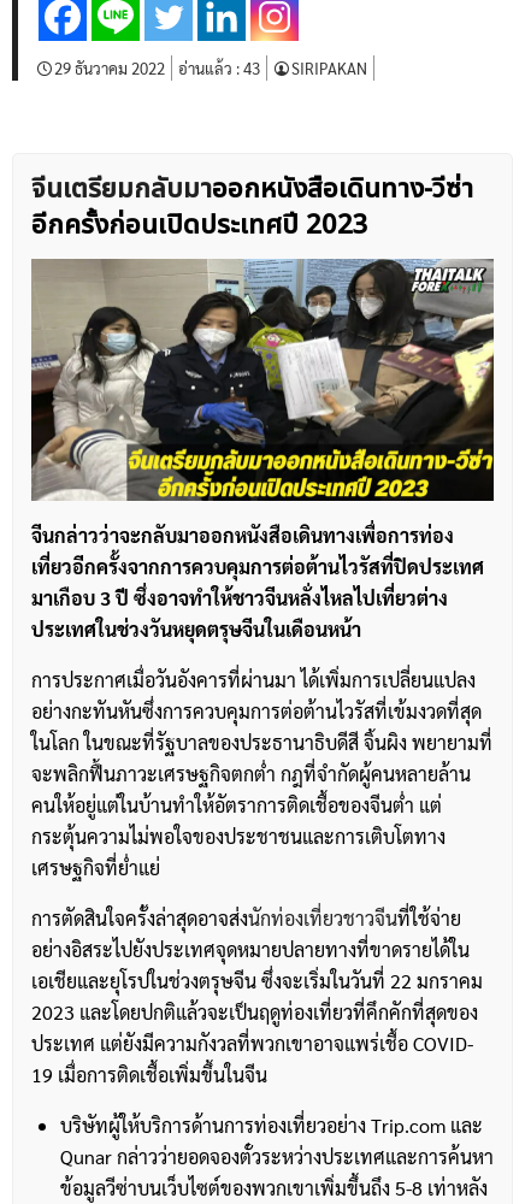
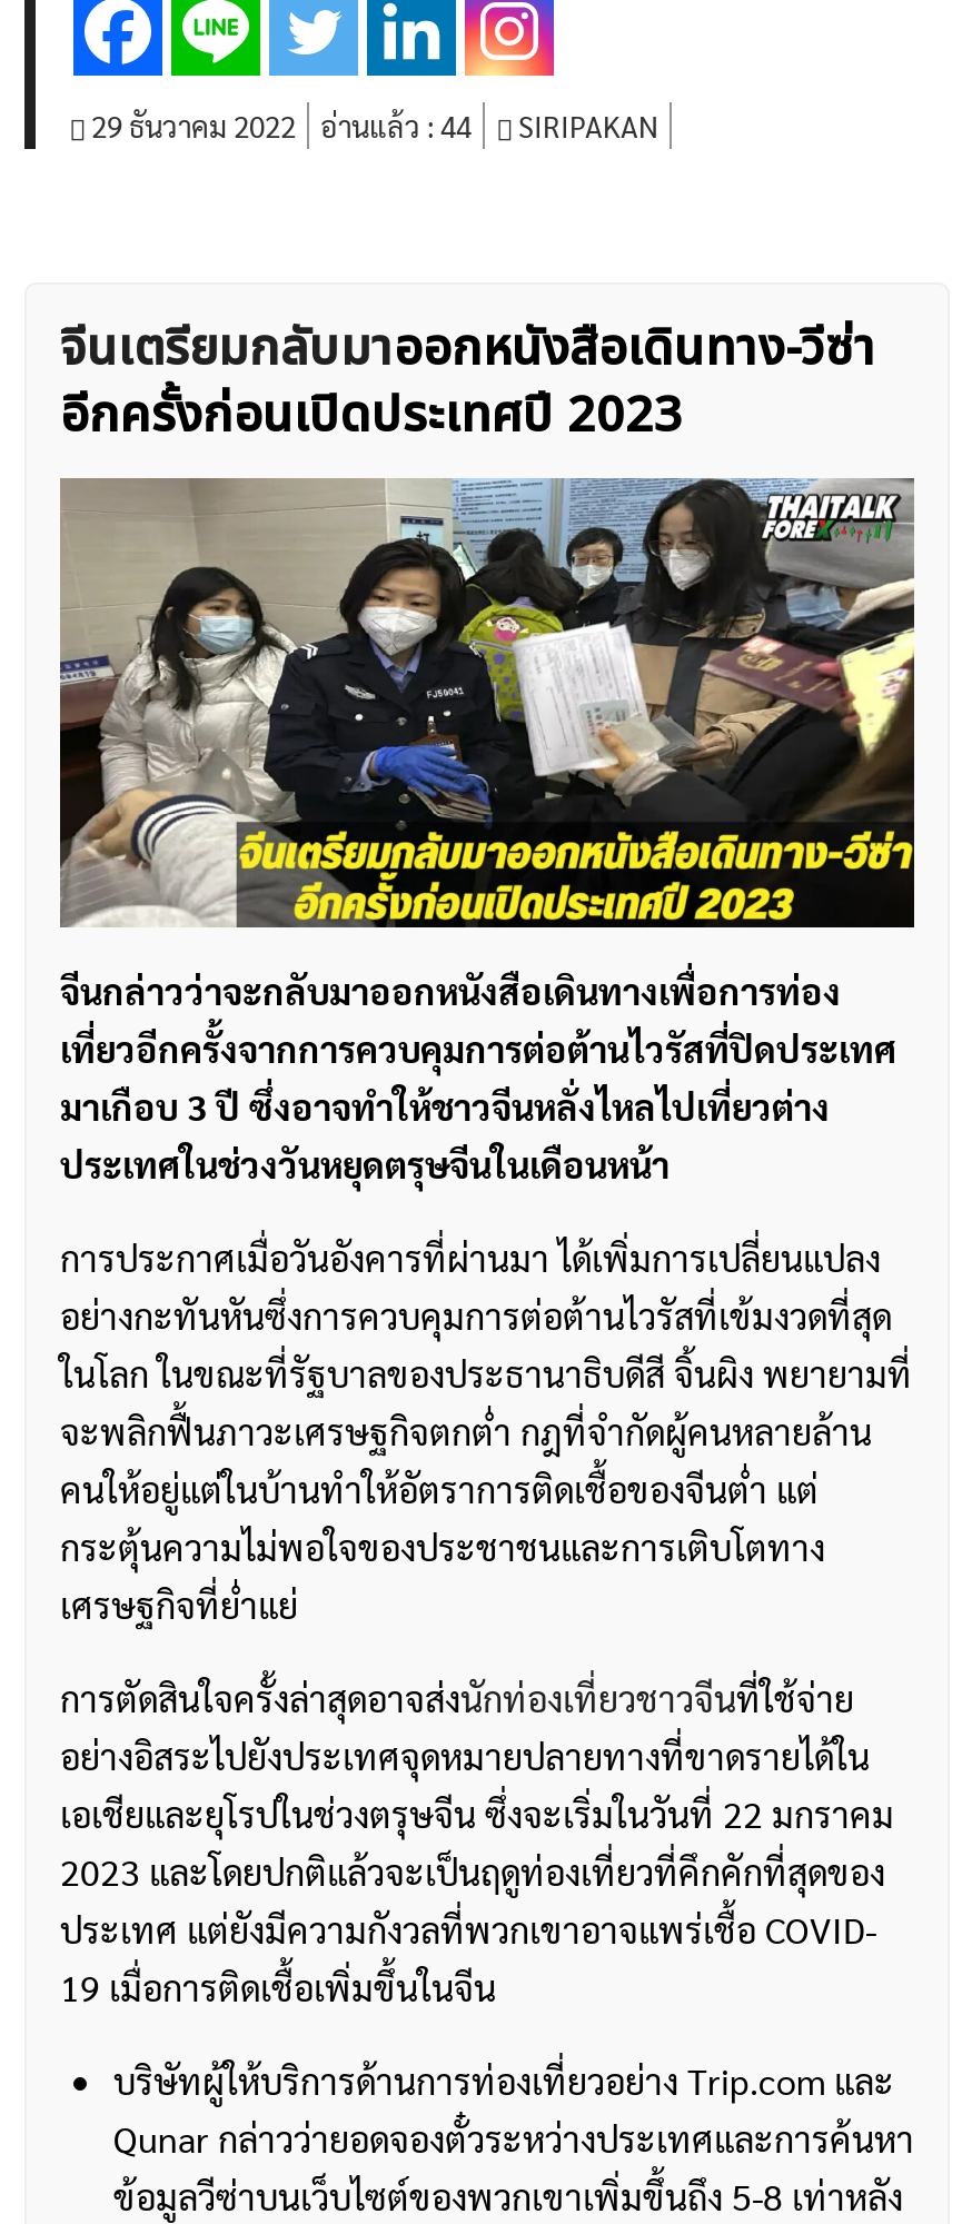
- อ่านแล้ว : 43
+ อ่านแล้ว : 44
